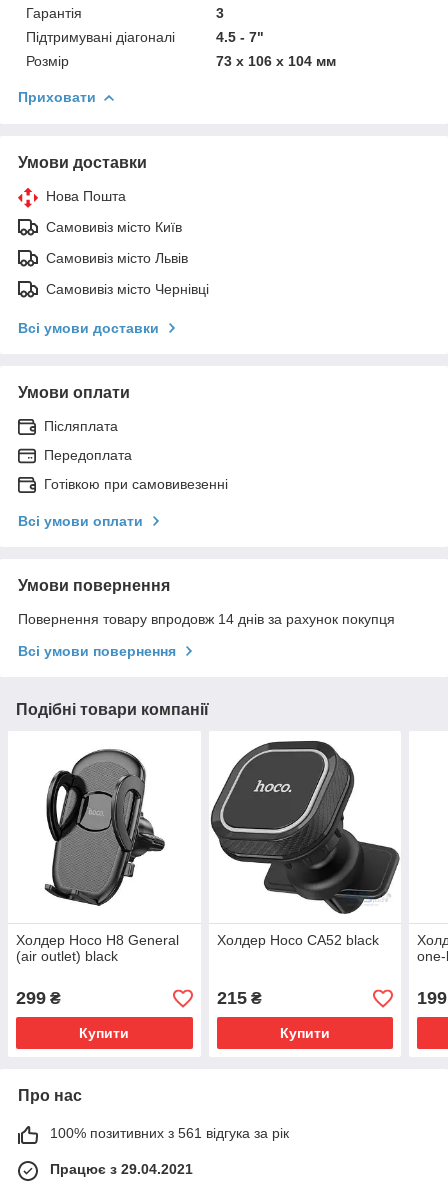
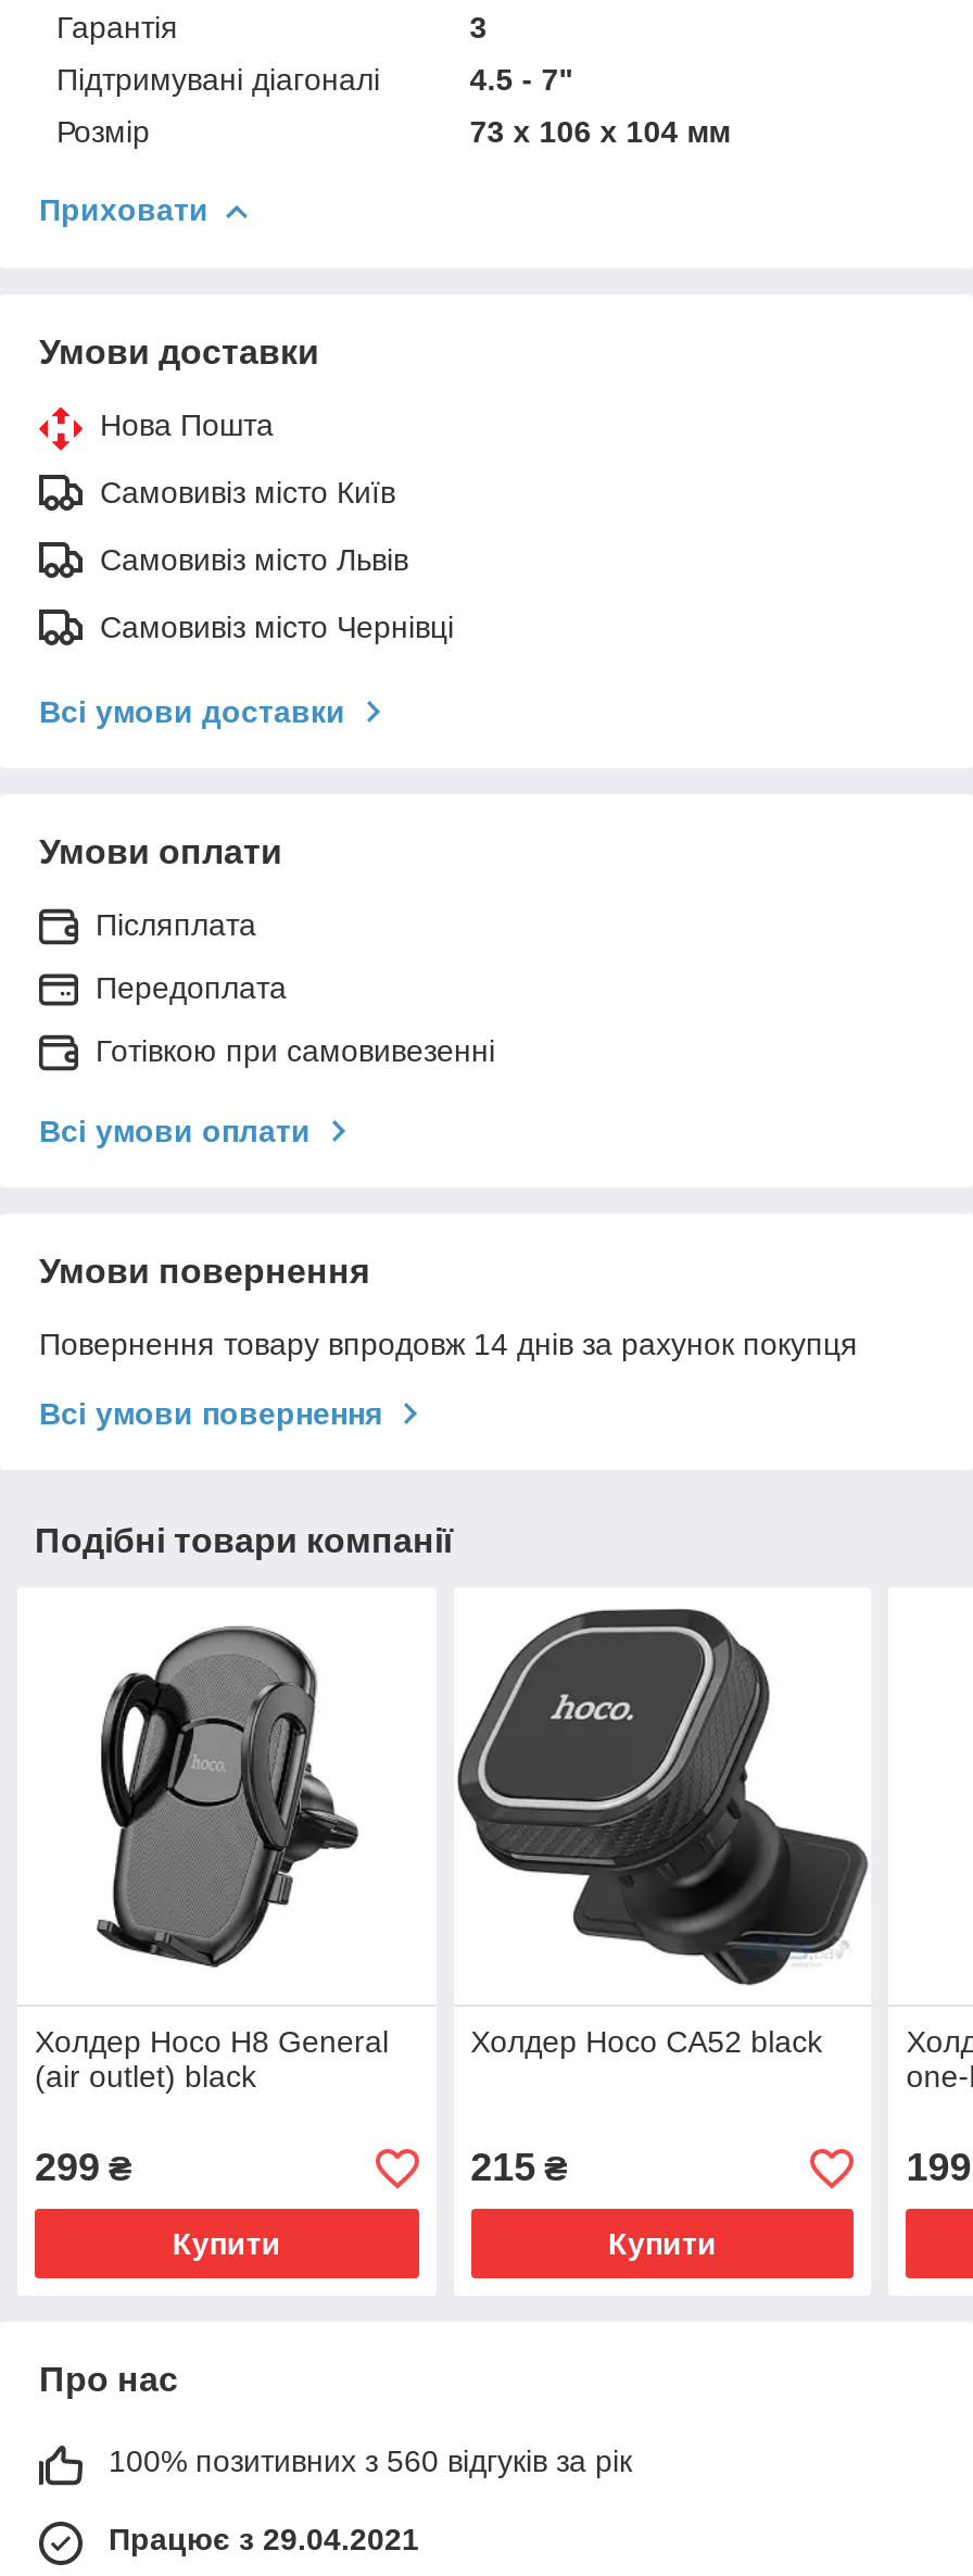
- 100% позитивних з 561 відгука за рік
+ 100% позитивних з 560 відгуків за рік
